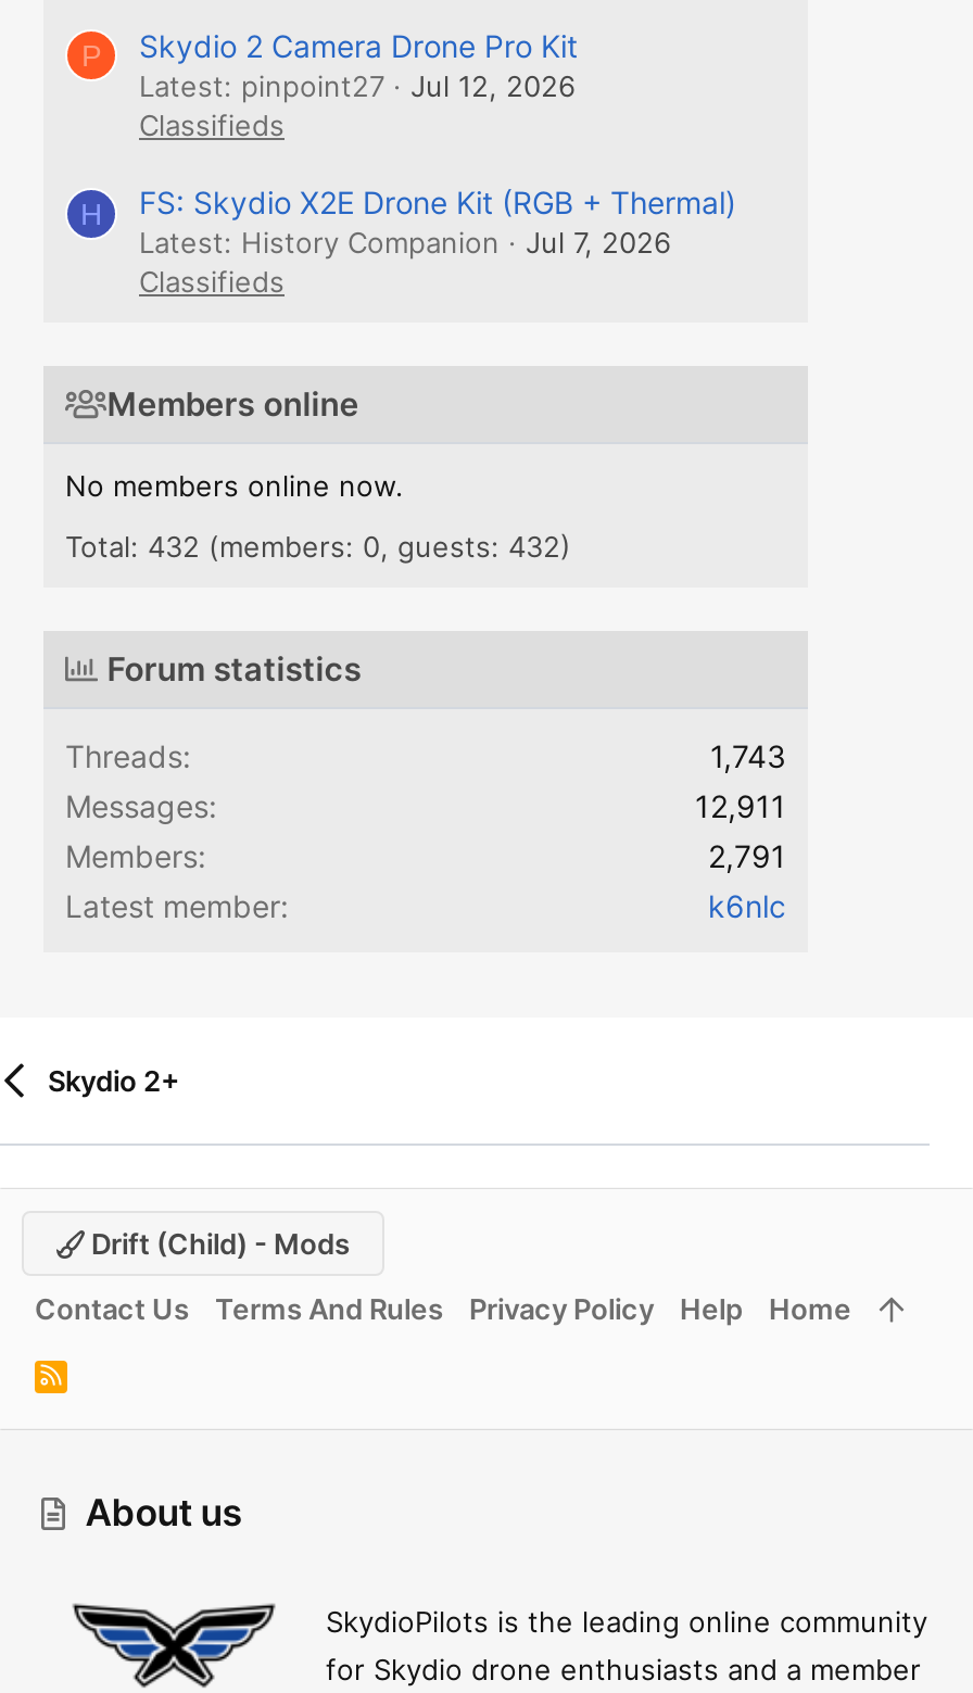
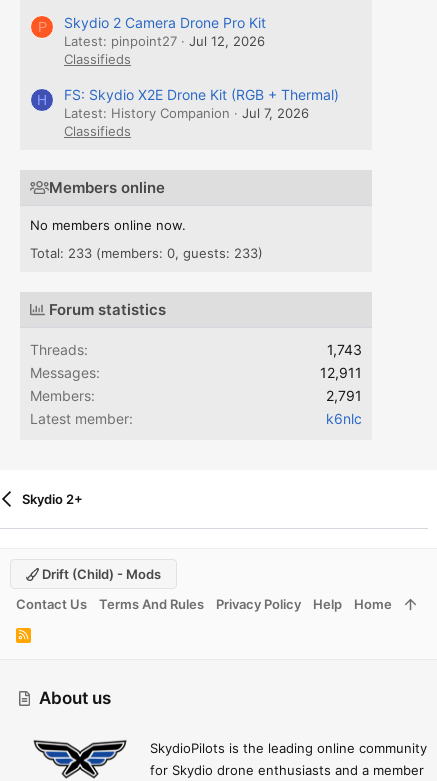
- Total: 432 (members: 0, guests: 432)
+ Total: 233 (members: 0, guests: 233)
